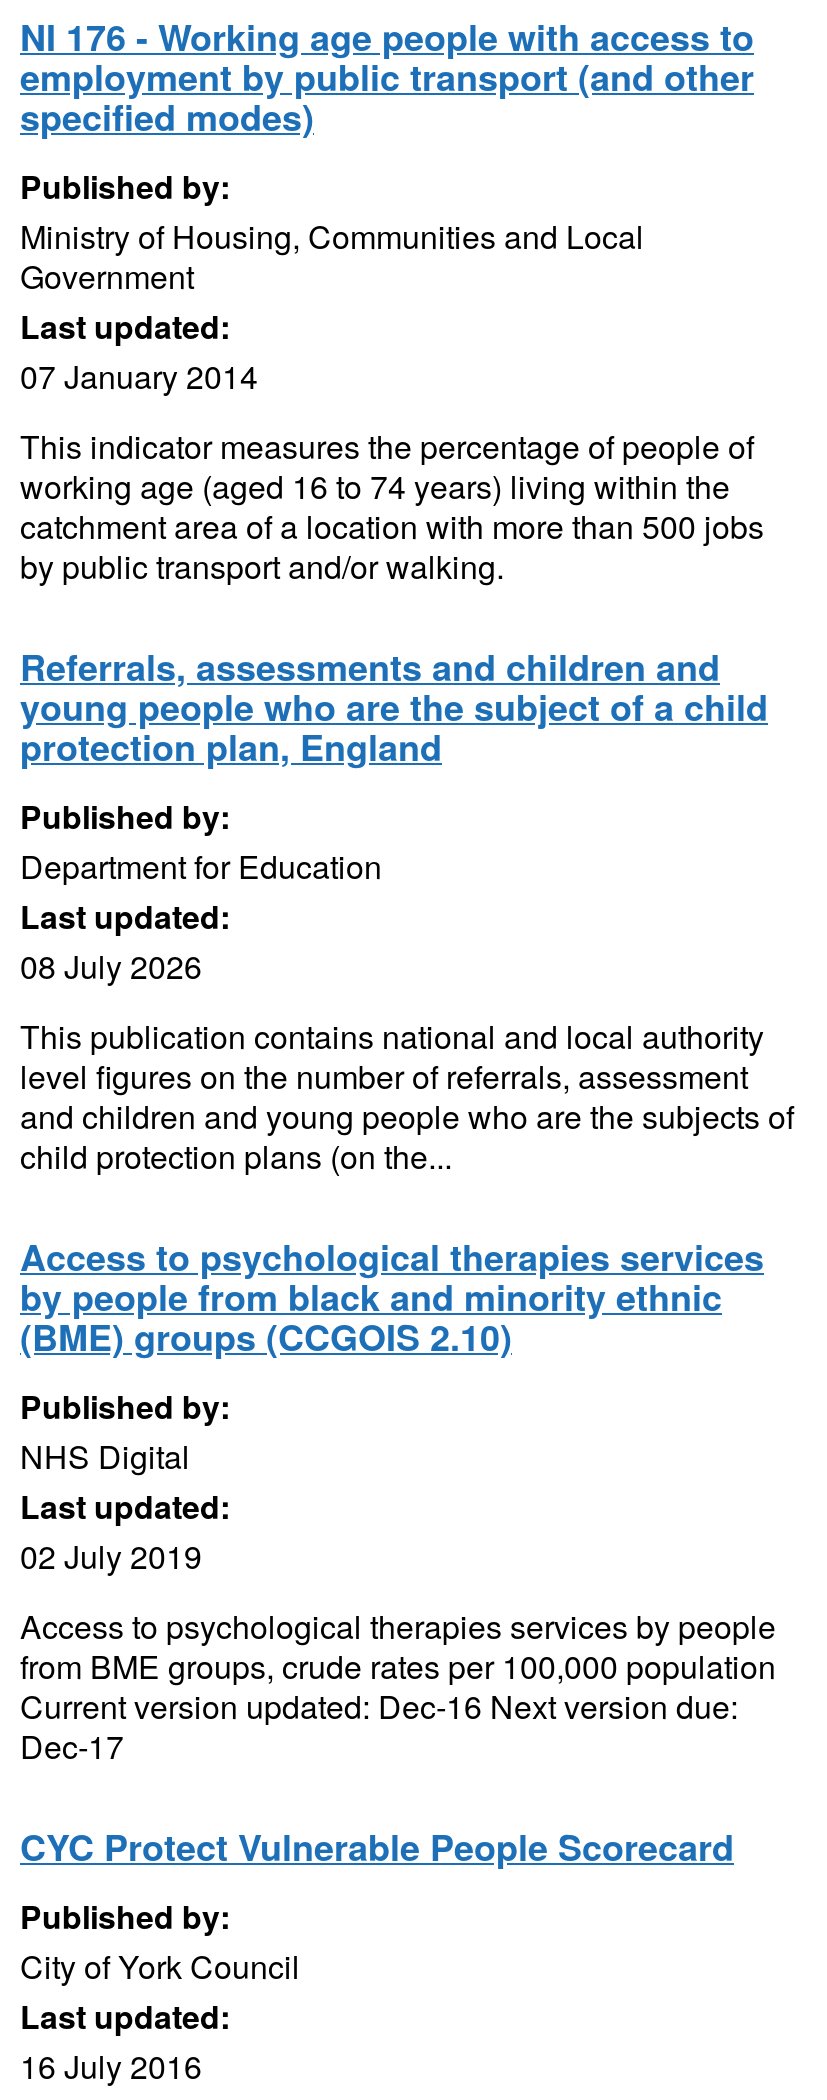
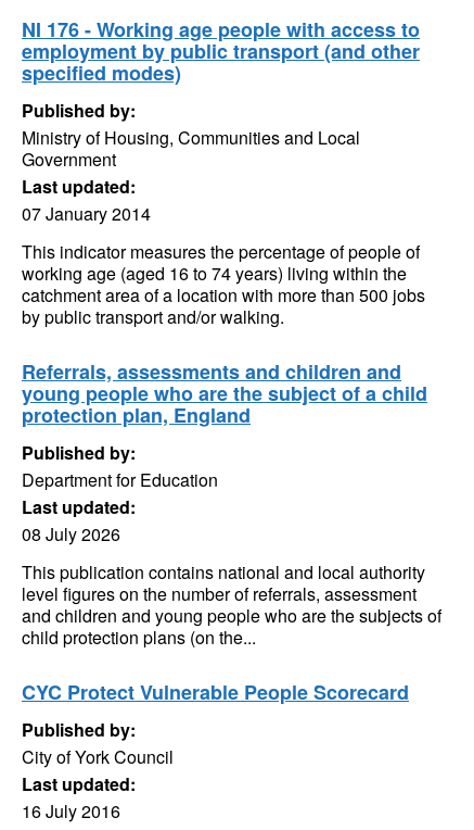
- Access to psychological therapies services
- by people from black and minority ethnic
- (BME) groups (CCGOIS 2.10)
- Published by:
- NHS Digital
- Last updated:
- 02 July 2019
- Access to psychological therapies services by people
- from BME groups, crude rates per 100,000 population
- Current version updated: Dec-16 Next version due:
- Dec-17
